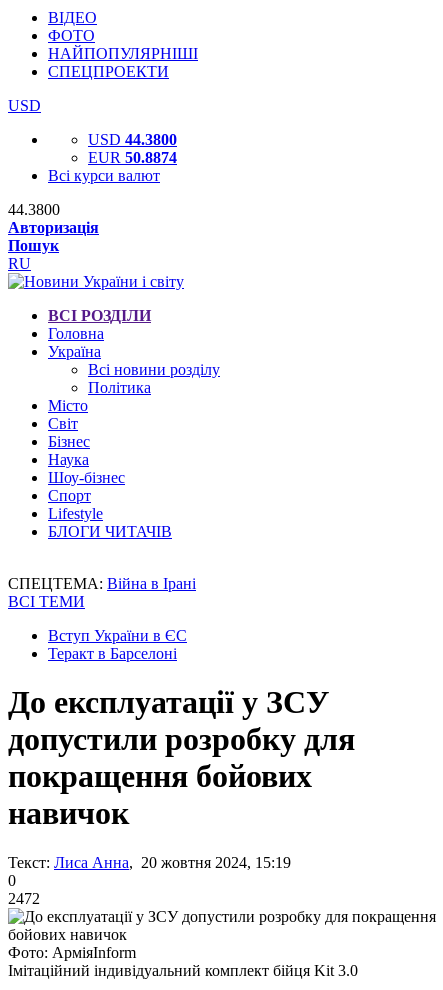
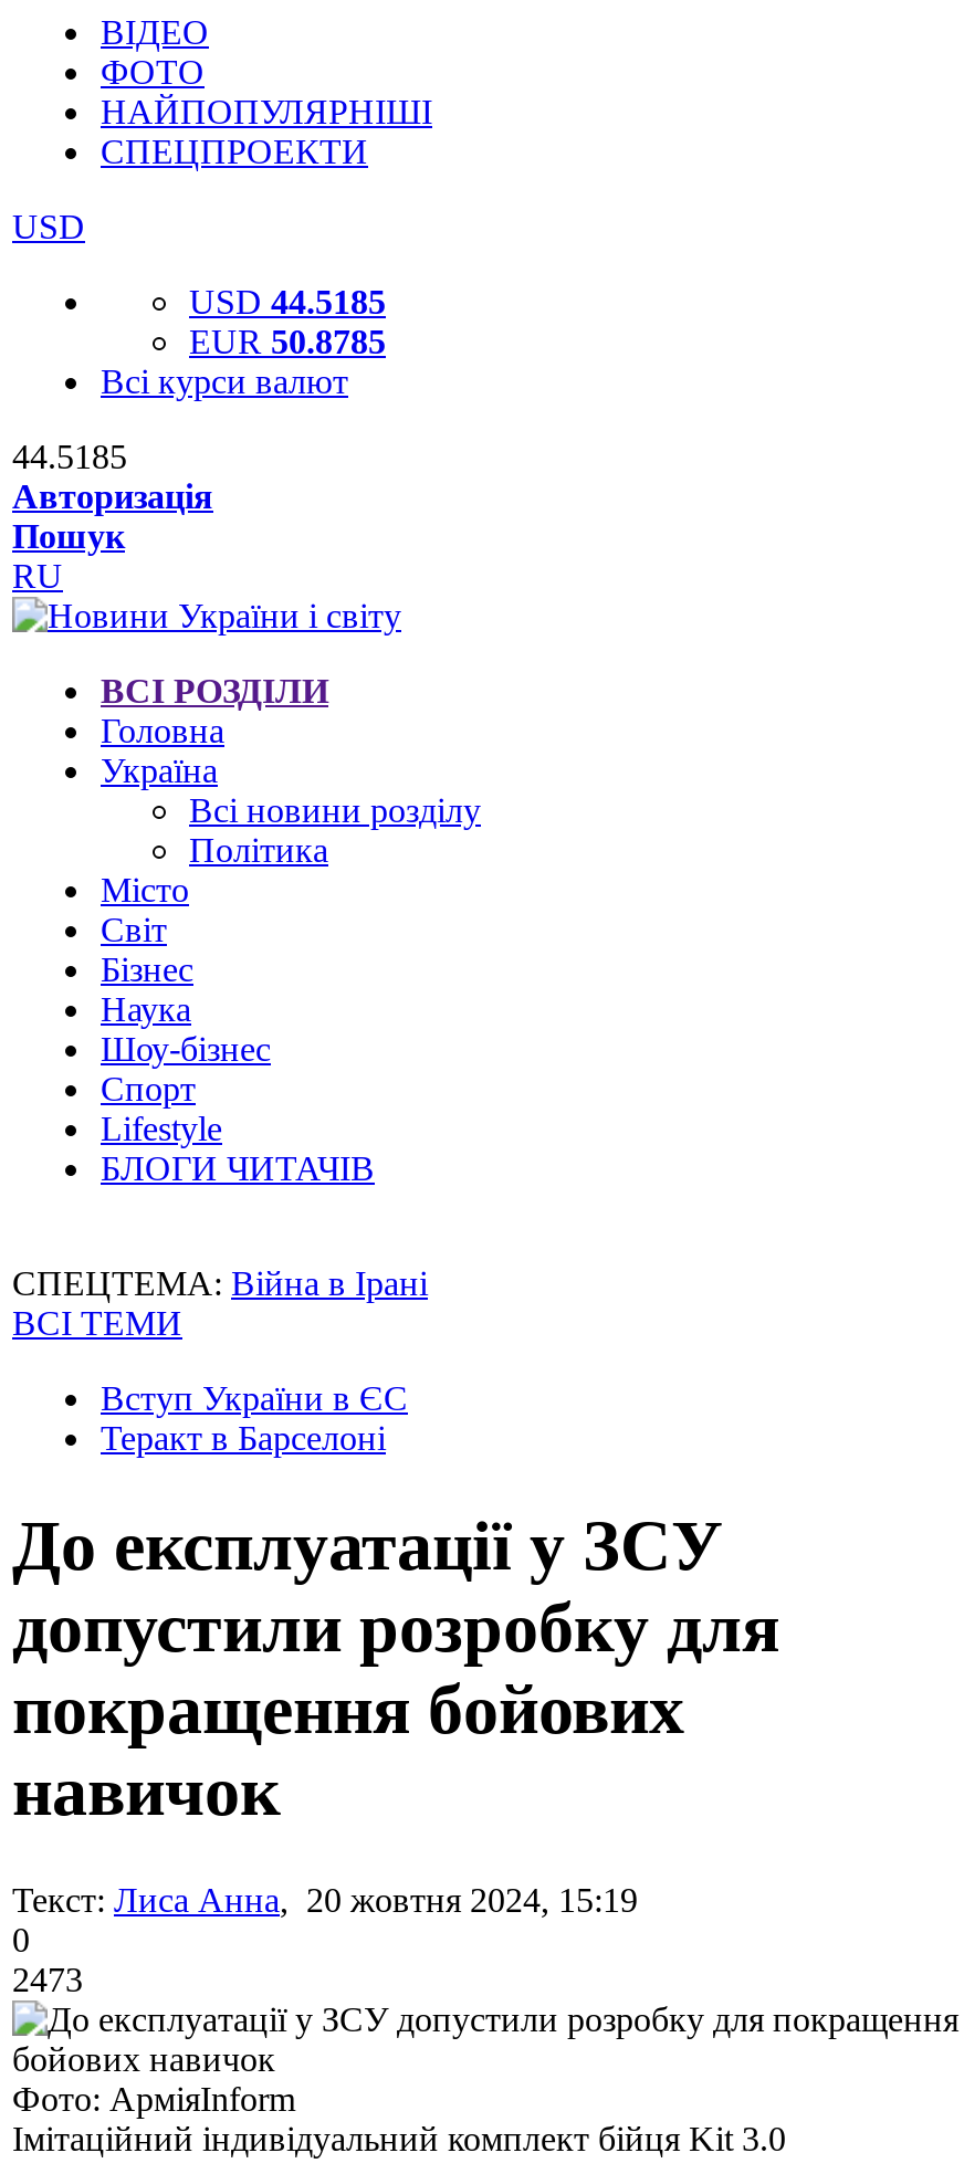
- USD 44.3800
+ USD 44.5185

- EUR 50.8874
+ EUR 50.8785

- 44.3800
+ 44.5185

- 2472
+ 2473
